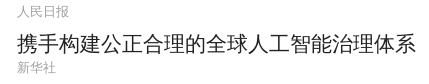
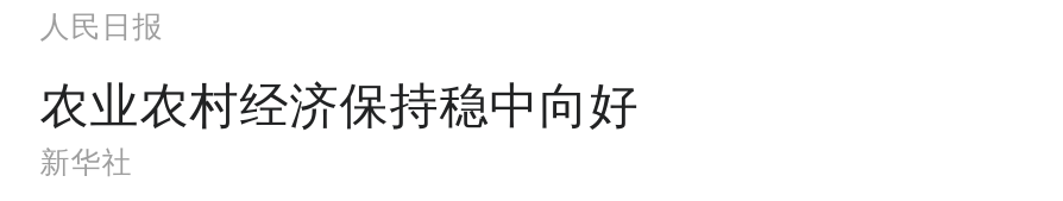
- 携手构建公正合理的全球人工智能治理体系
+ 农业农村经济保持稳中向好
